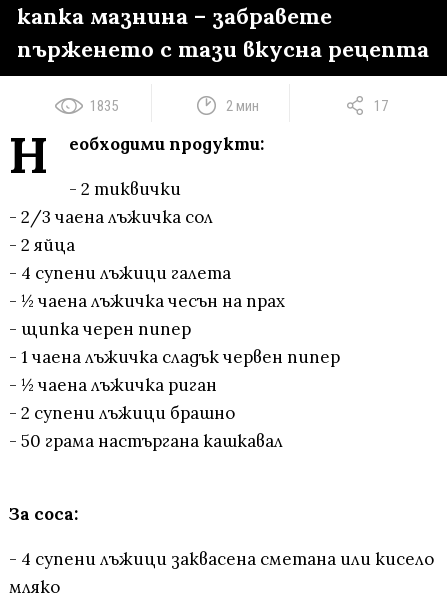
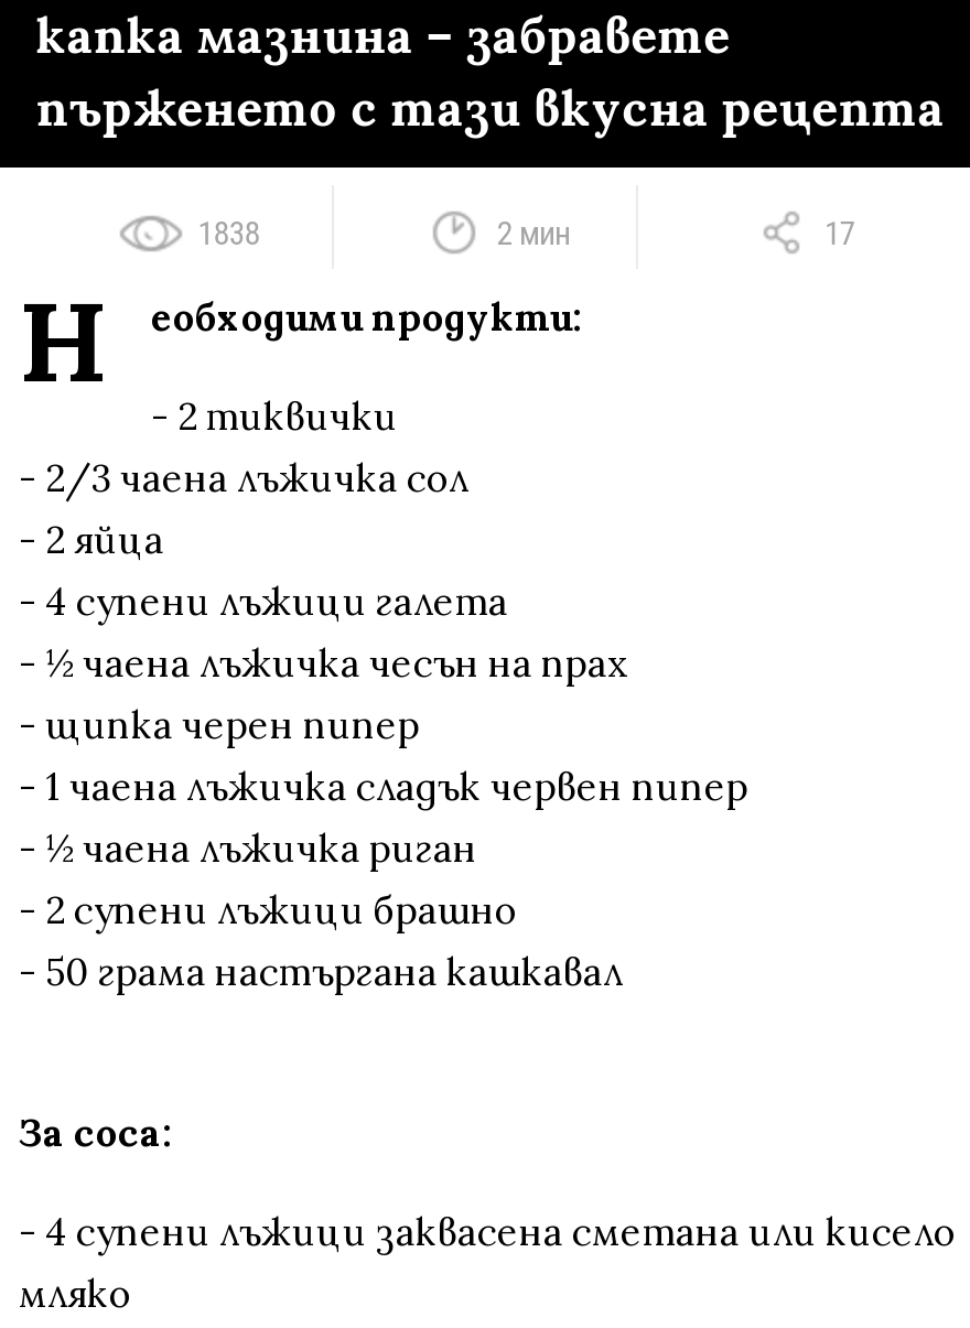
- 1835
+ 1838
